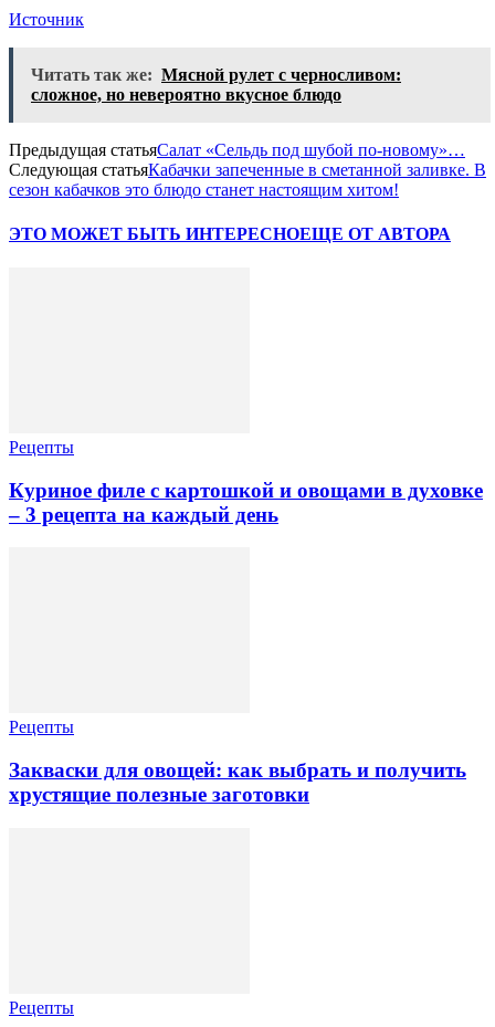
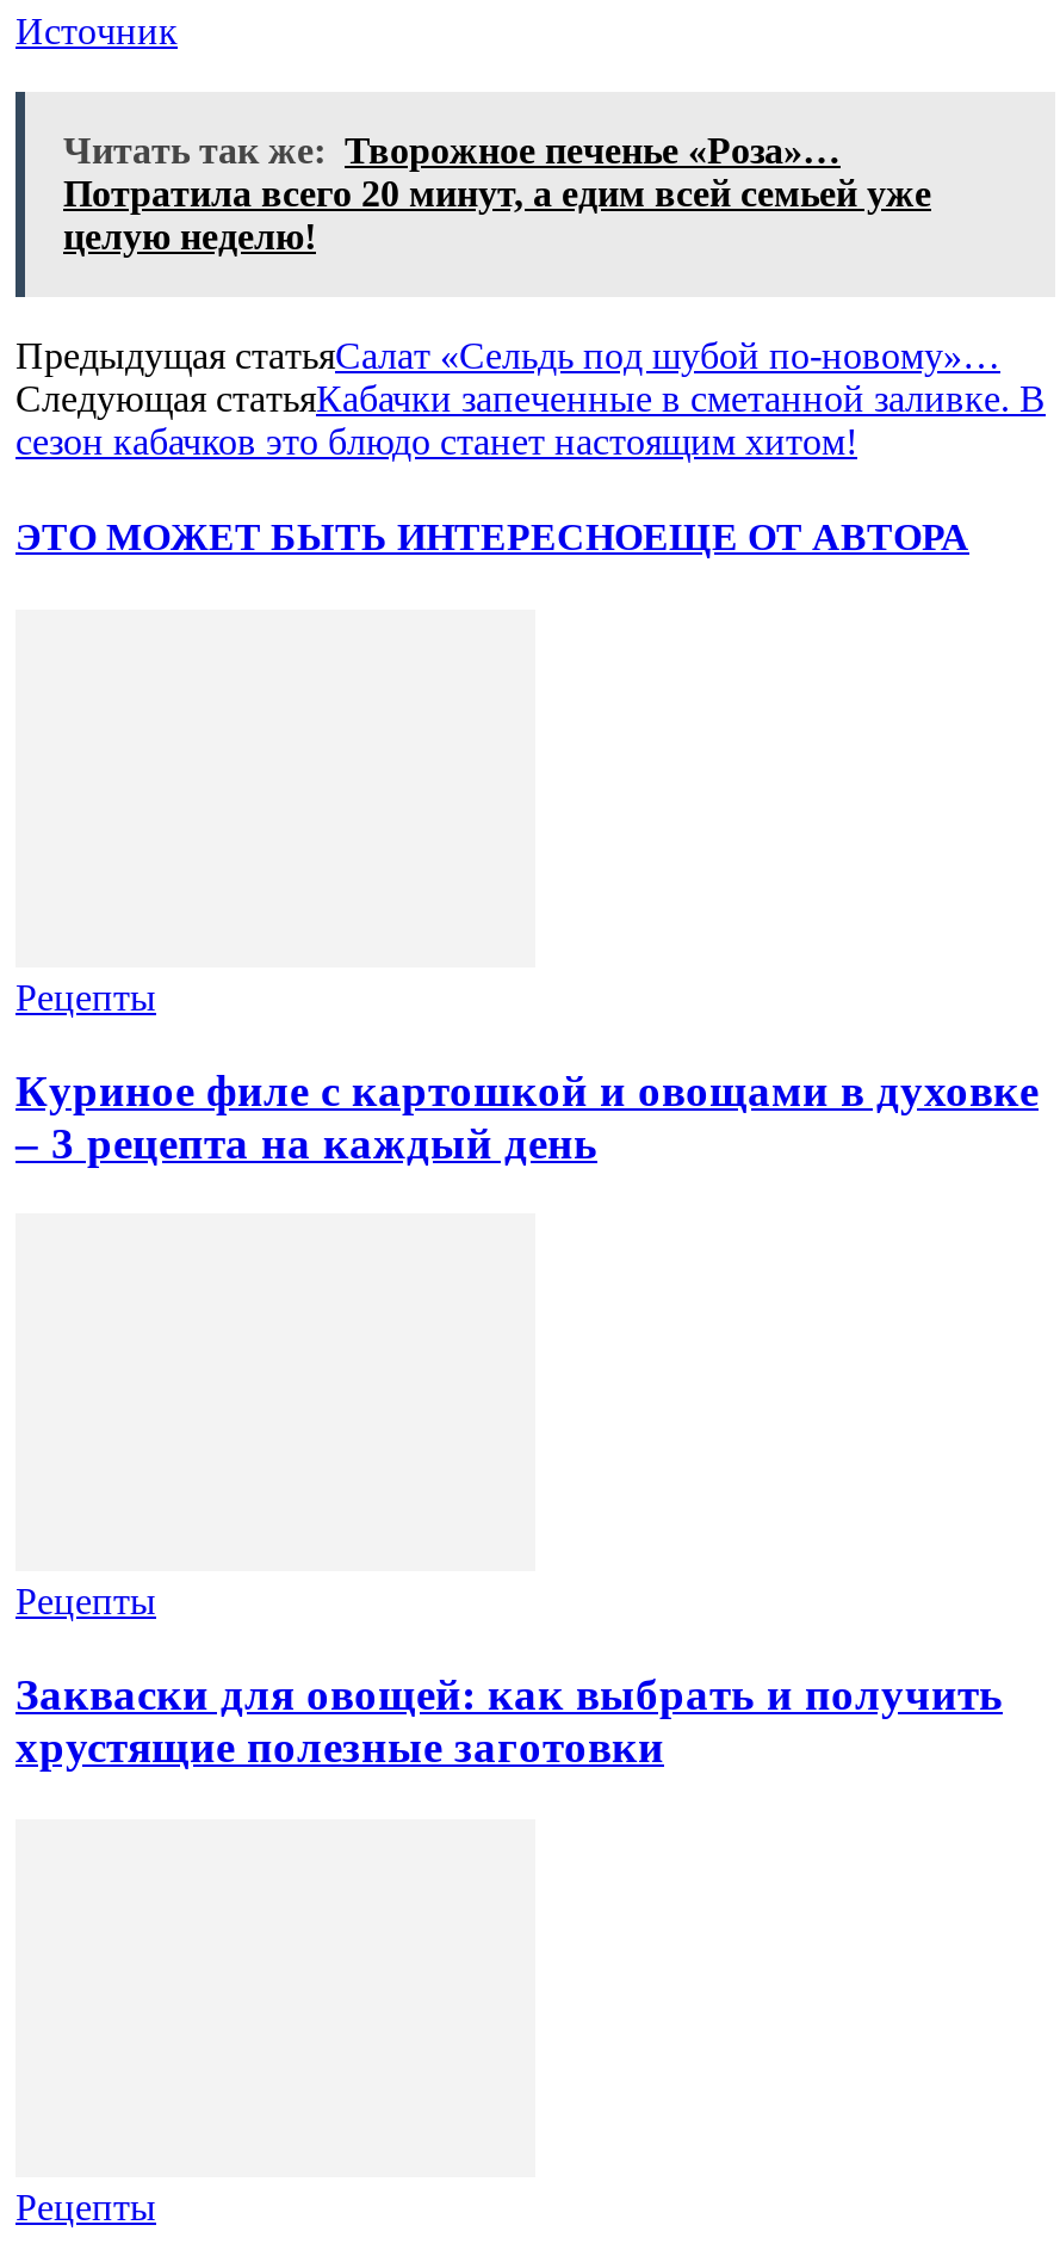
- Читать так же: Мясной рулет с черносливом:
- сложное, но невероятно вкусное блюдо
+ Читать так же: Творожное печенье «Роза»…
+ Потратила всего 20 минут, а едим всей семьей уже
+ целую неделю!
